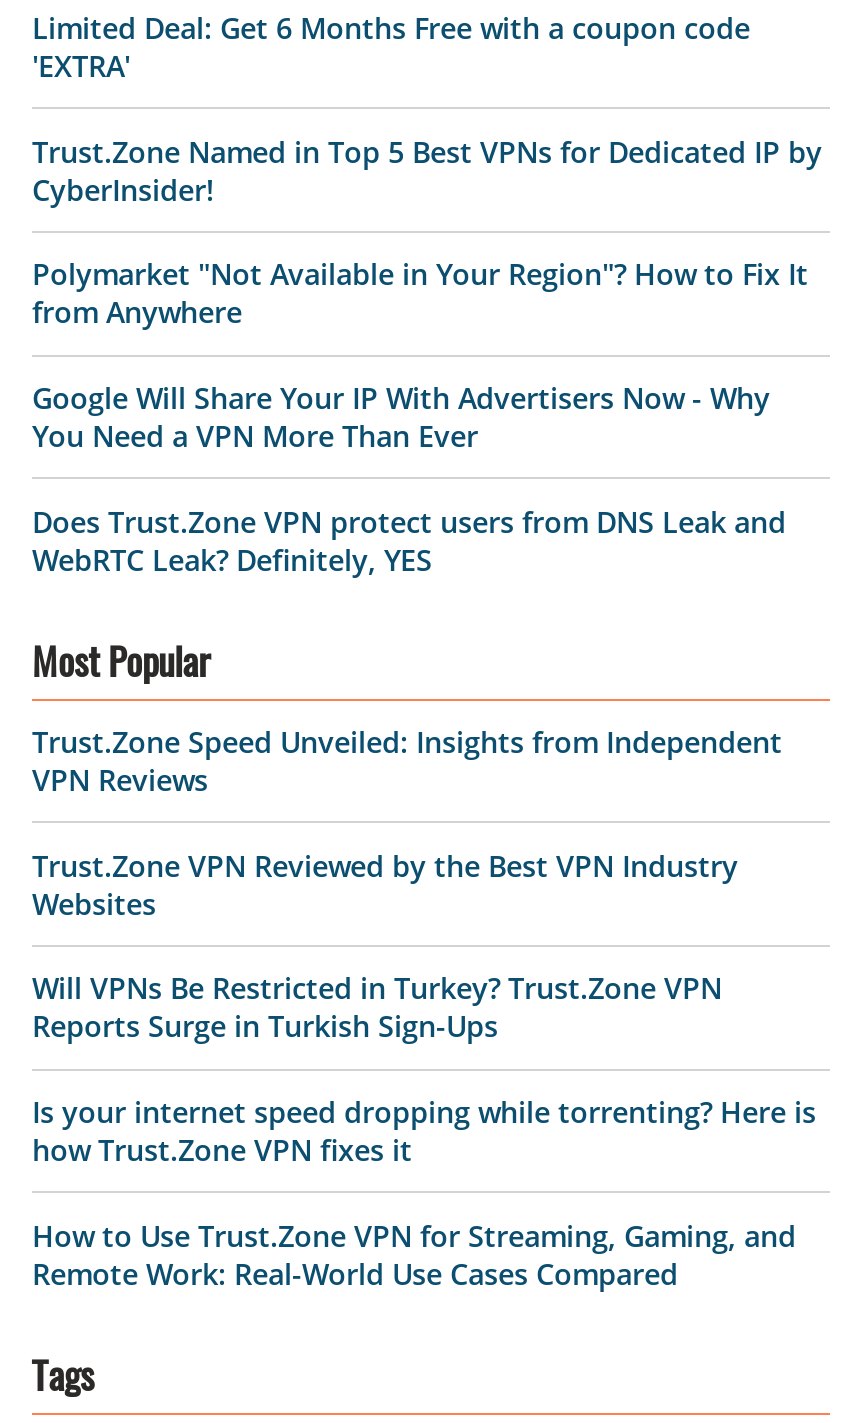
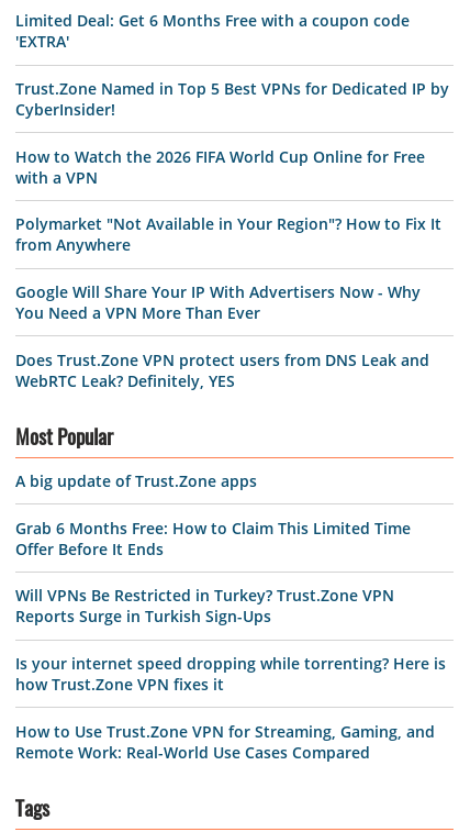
+ How to Watch the 2026 FIFA World Cup Online for Free
+ with a VPN

moved down: Polymarket "Not Available in Your Region"? How to Fix It | from Anywhere | Google Will Share Your IP With Advertisers Now - Why | You Need a VPN More Than Ever | Does Trust.Zone VPN protect users from DNS Leak and | WebRTC Leak? Definitely, YES | Most Popular

- Trust.Zone Speed Unveiled: Insights from Independent
- VPN Reviews
+ A big update of Trust.Zone apps

- Trust.Zone VPN Reviewed by the Best VPN Industry
- Websites
+ Grab 6 Months Free: How to Claim This Limited Time
+ Offer Before It Ends
